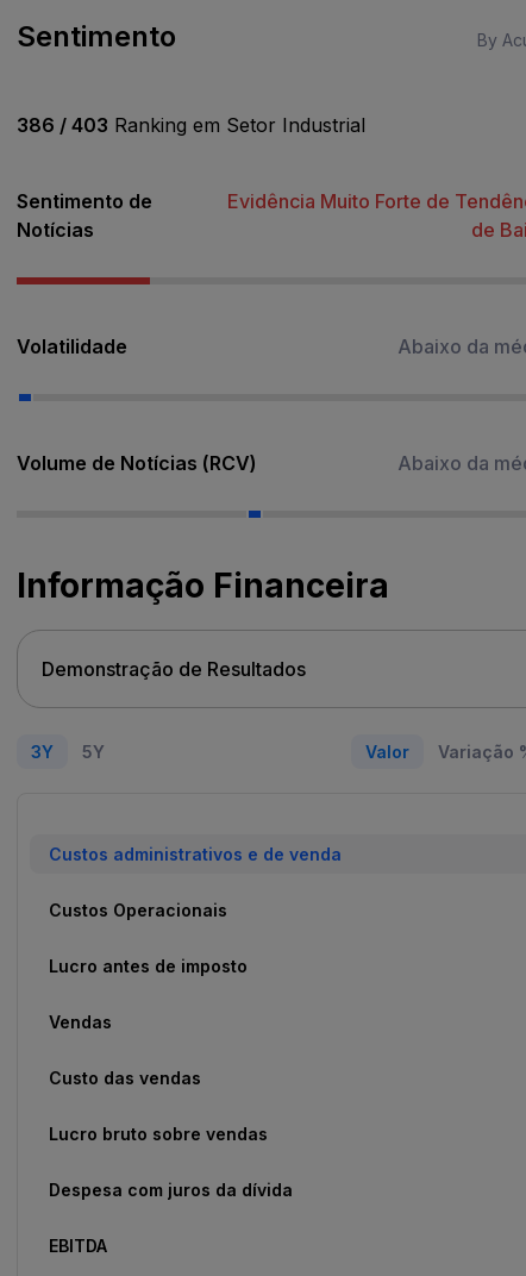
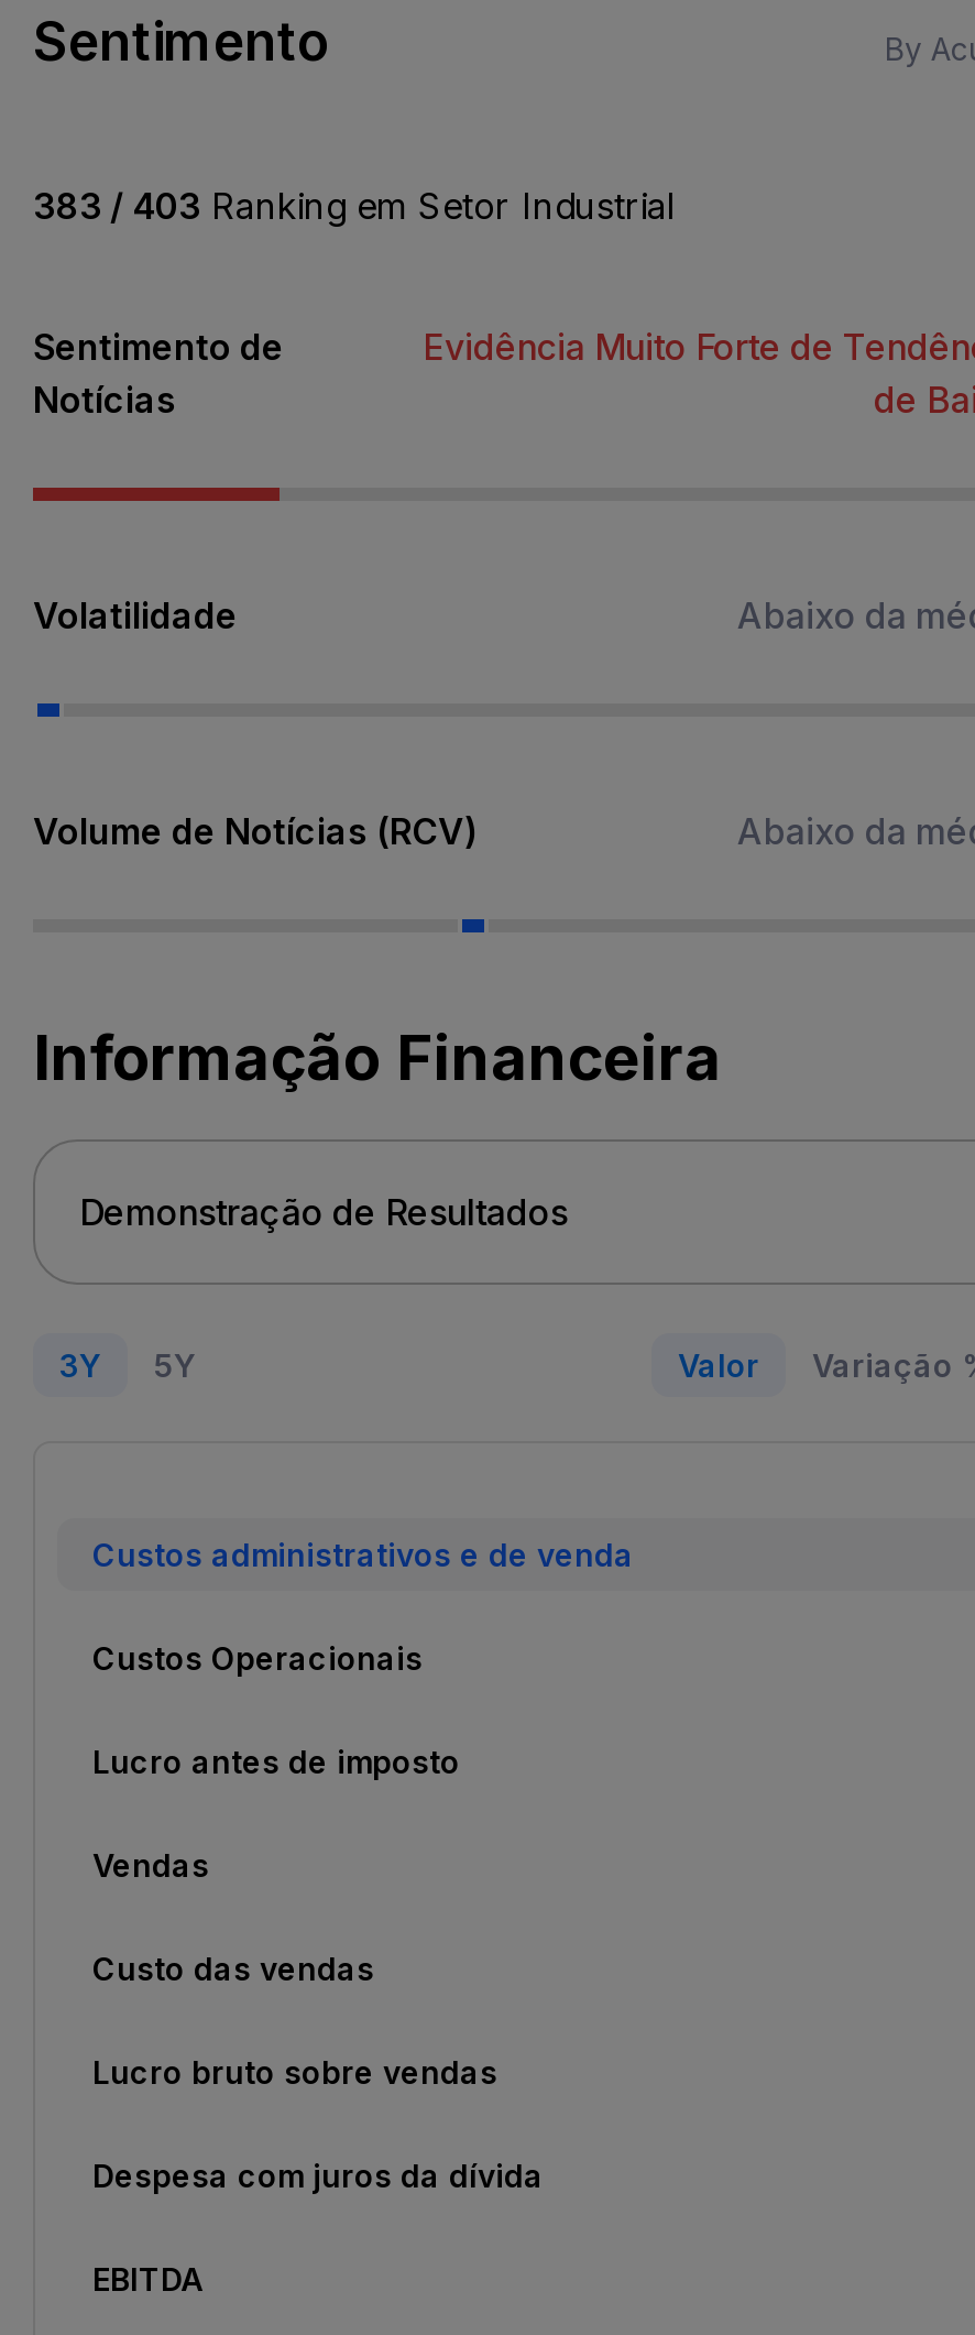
- 386 / 403 Ranking em Setor Industrial
+ 383 / 403 Ranking em Setor Industrial
